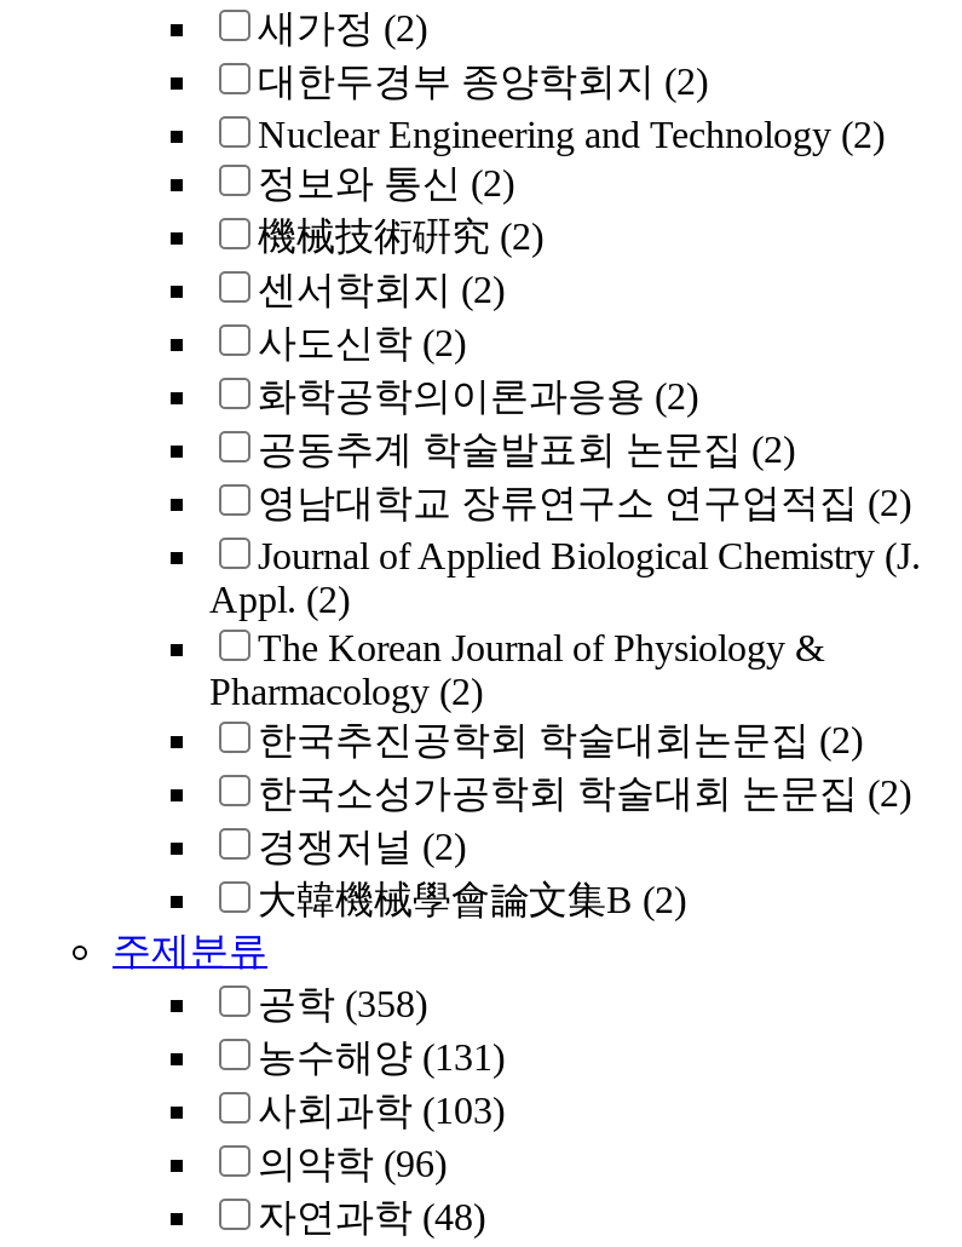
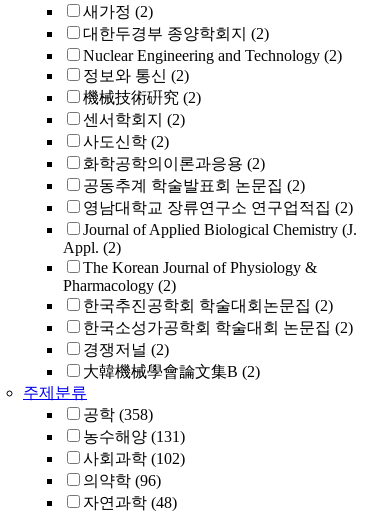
- 사회과학 (103)
+ 사회과학 (102)
